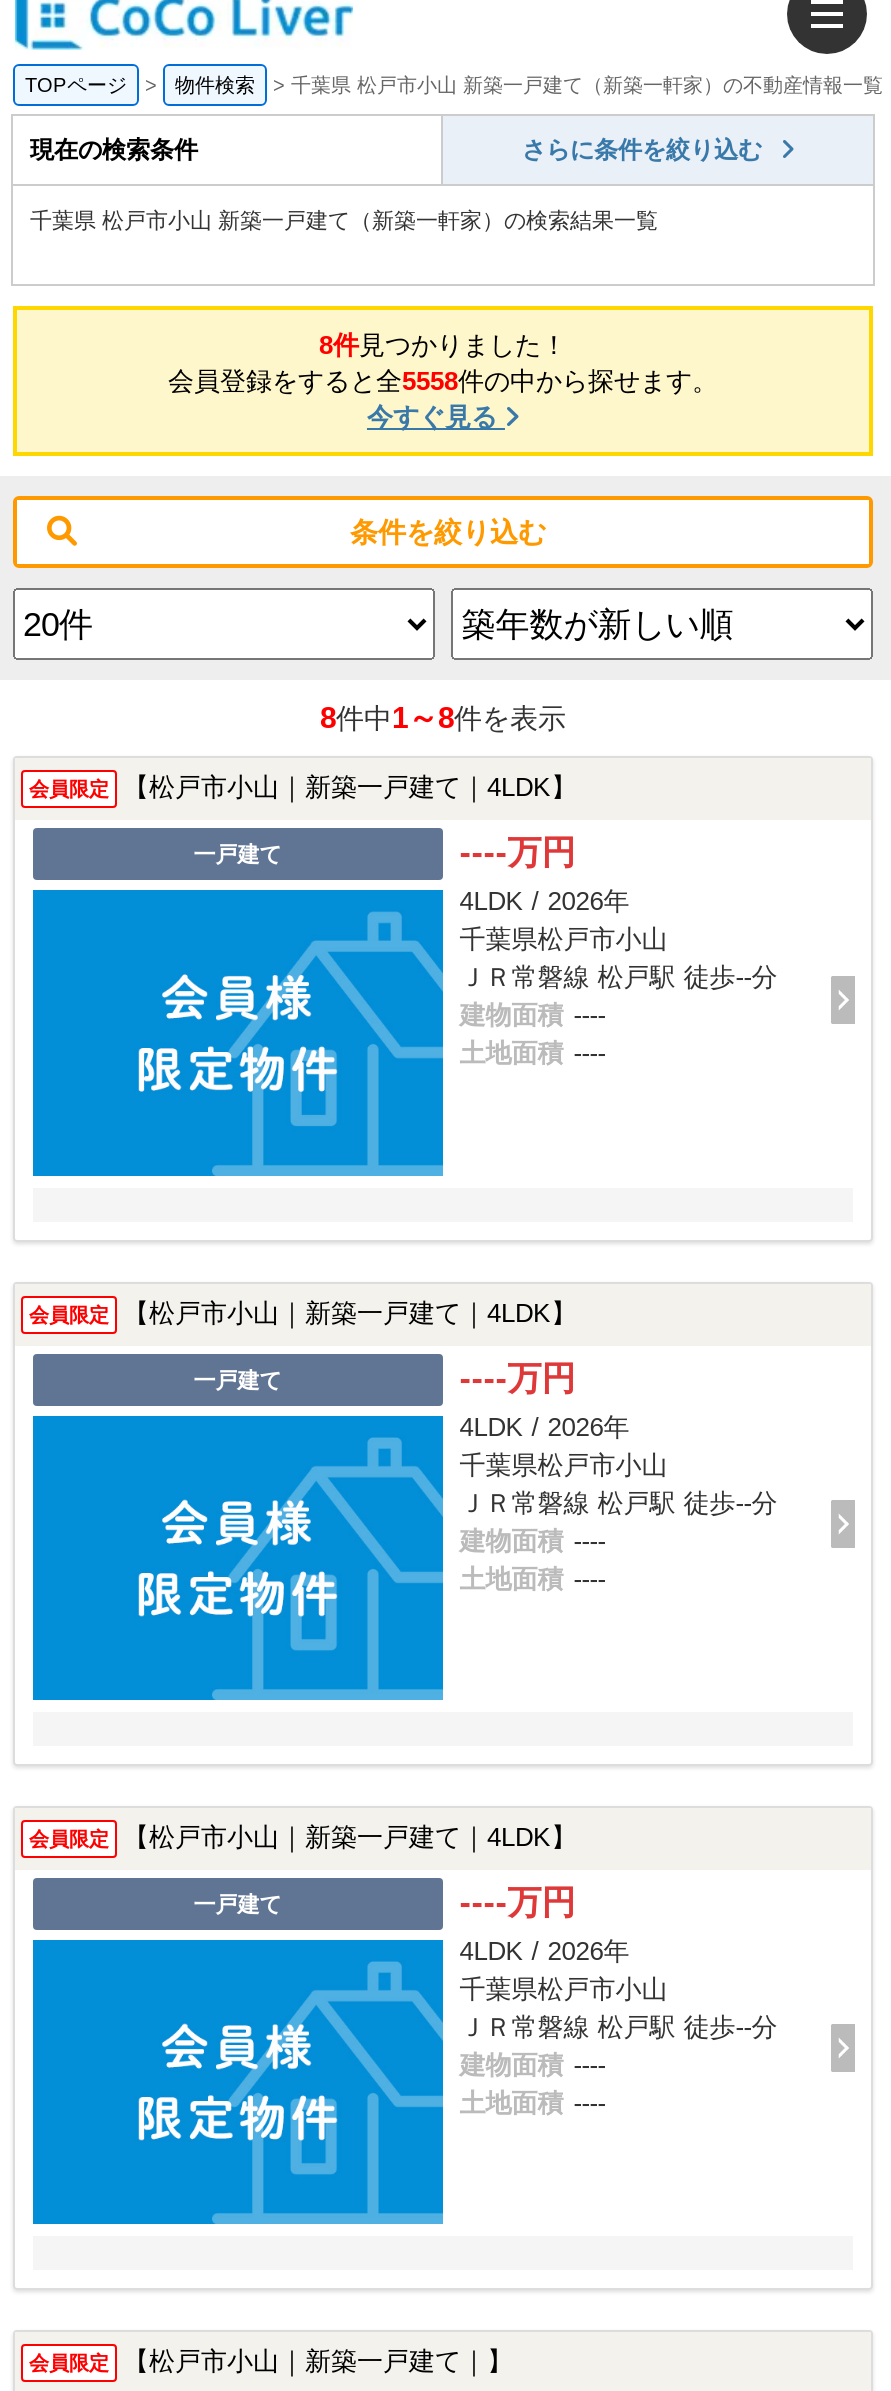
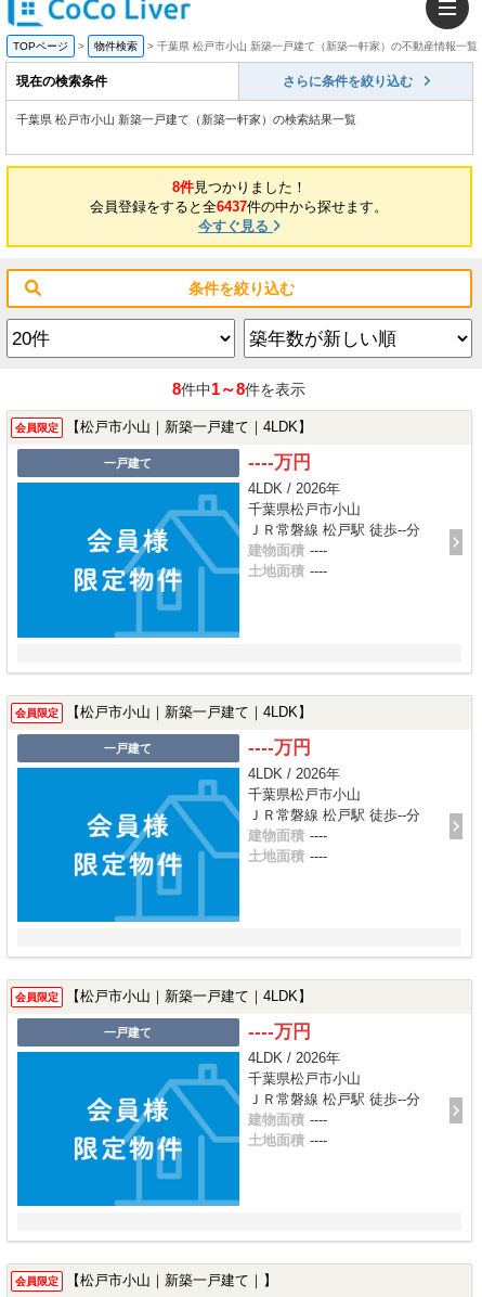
- 会員登録をすると全5558件の中から探せます。
+ 会員登録をすると全6437件の中から探せます。
